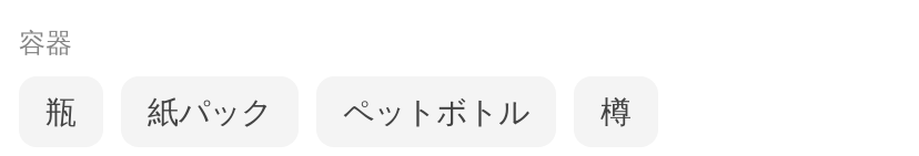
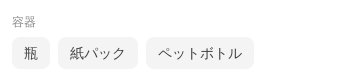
- 樽
